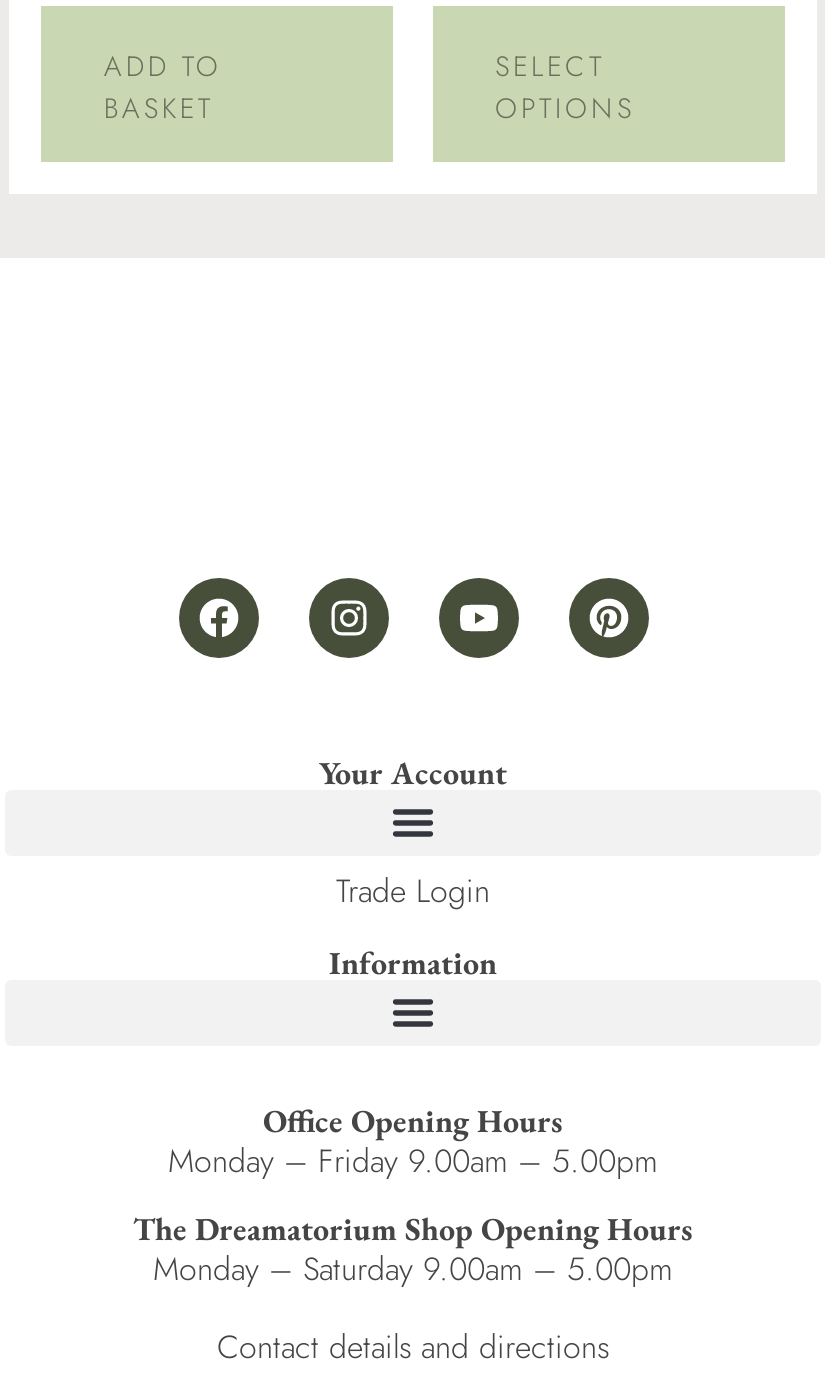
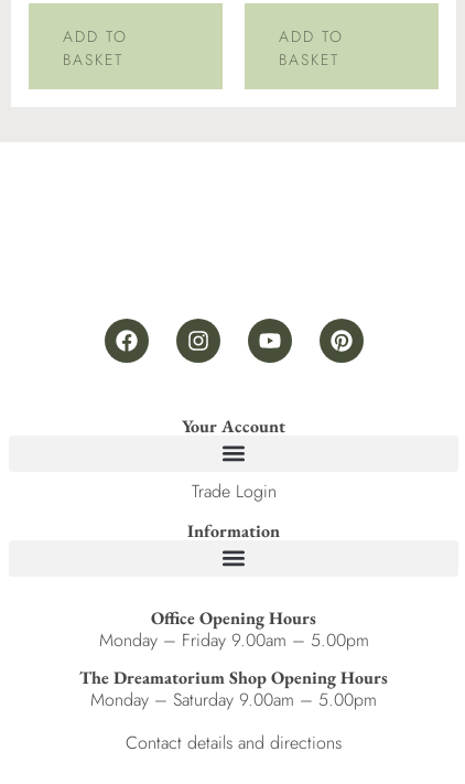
- SELECT
- OPTIONS
+ ADD TO
+ BASKET
